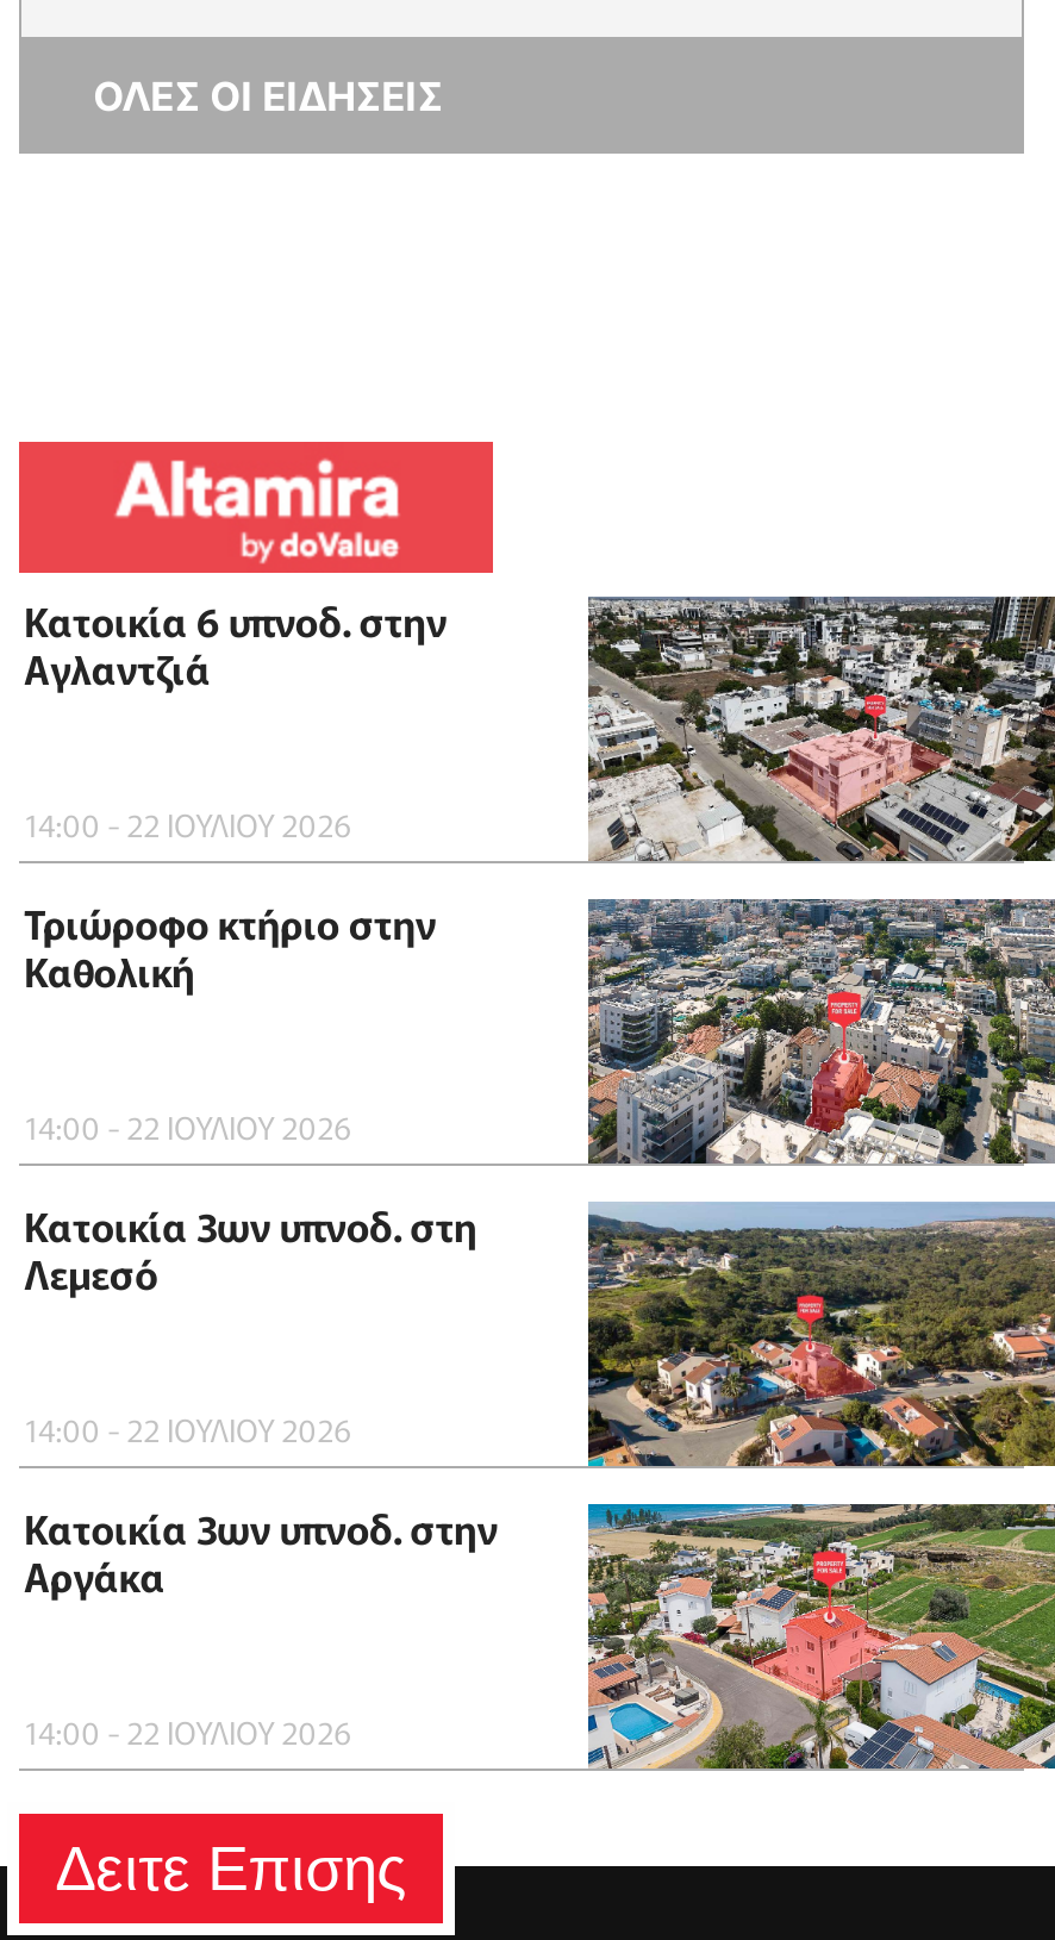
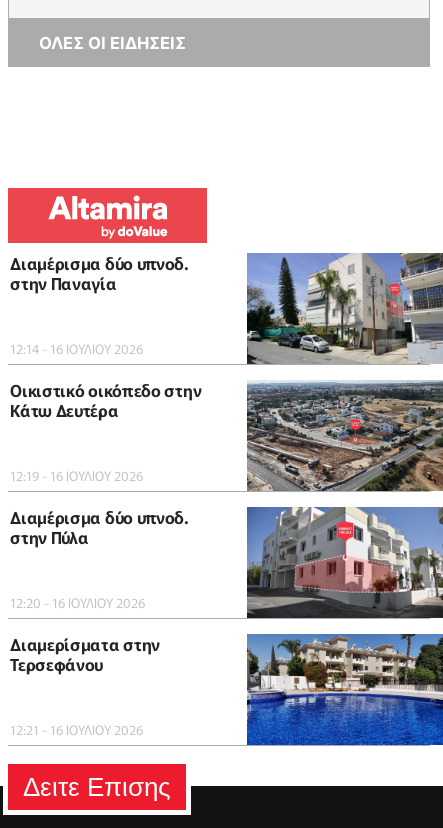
- Κατοικία 6 υπνοδ. στην
- Αγλαντζιά
+ Διαμέρισμα δύο υπνοδ.
+ στην Παναγία

- [image]
+ [image]

- 14:00 - 22 ΙΟΥΛΙΟΥ 2026
+ 12:14 - 16 ΙΟΥΛΙΟΥ 2026

- Τριώροφο κτήριο στην
- Καθολική
+ Οικιστικό οικόπεδο στην
+ Κάτω Δευτέρα

- [image]
+ [image]

- 14:00 - 22 ΙΟΥΛΙΟΥ 2026
+ 12:19 - 16 ΙΟΥΛΙΟΥ 2026

- Κατοικία 3ων υπνοδ. στη
- Λεμεσό
+ Διαμέρισμα δύο υπνοδ.
+ στην Πύλα

- [image]
+ [image]

- 14:00 - 22 ΙΟΥΛΙΟΥ 2026
+ 12:20 - 16 ΙΟΥΛΙΟΥ 2026

- Κατοικία 3ων υπνοδ. στην
- Αργάκα
+ Διαμερίσματα στην
+ Τερσεφάνου

- [image]
+ [image]

- 14:00 - 22 ΙΟΥΛΙΟΥ 2026
+ 12:21 - 16 ΙΟΥΛΙΟΥ 2026
